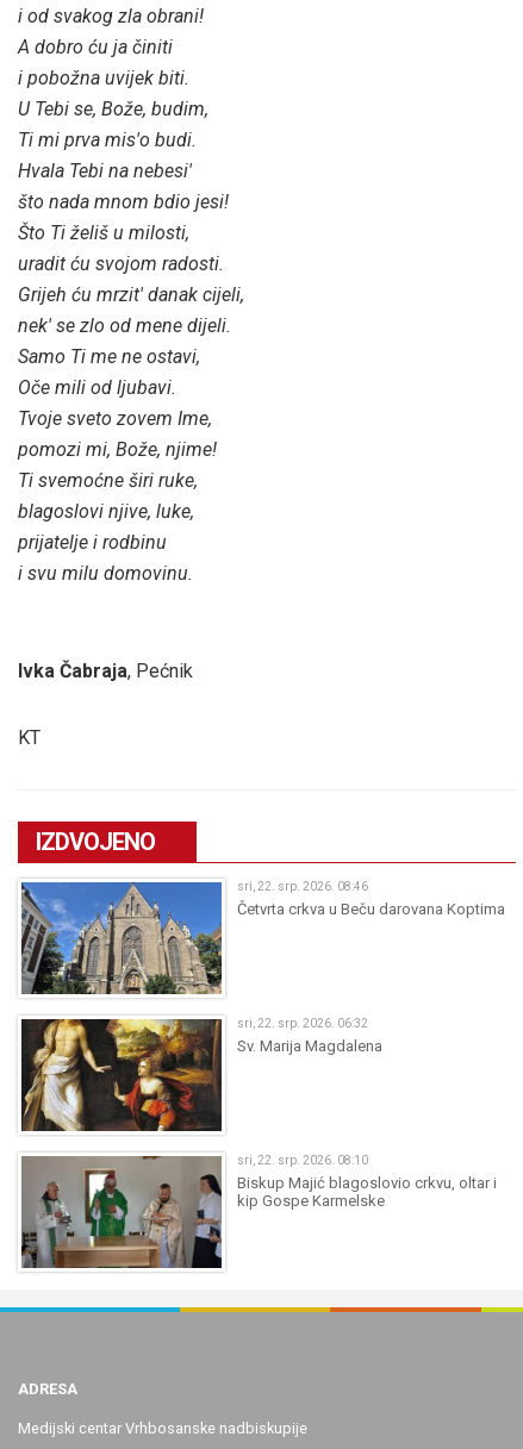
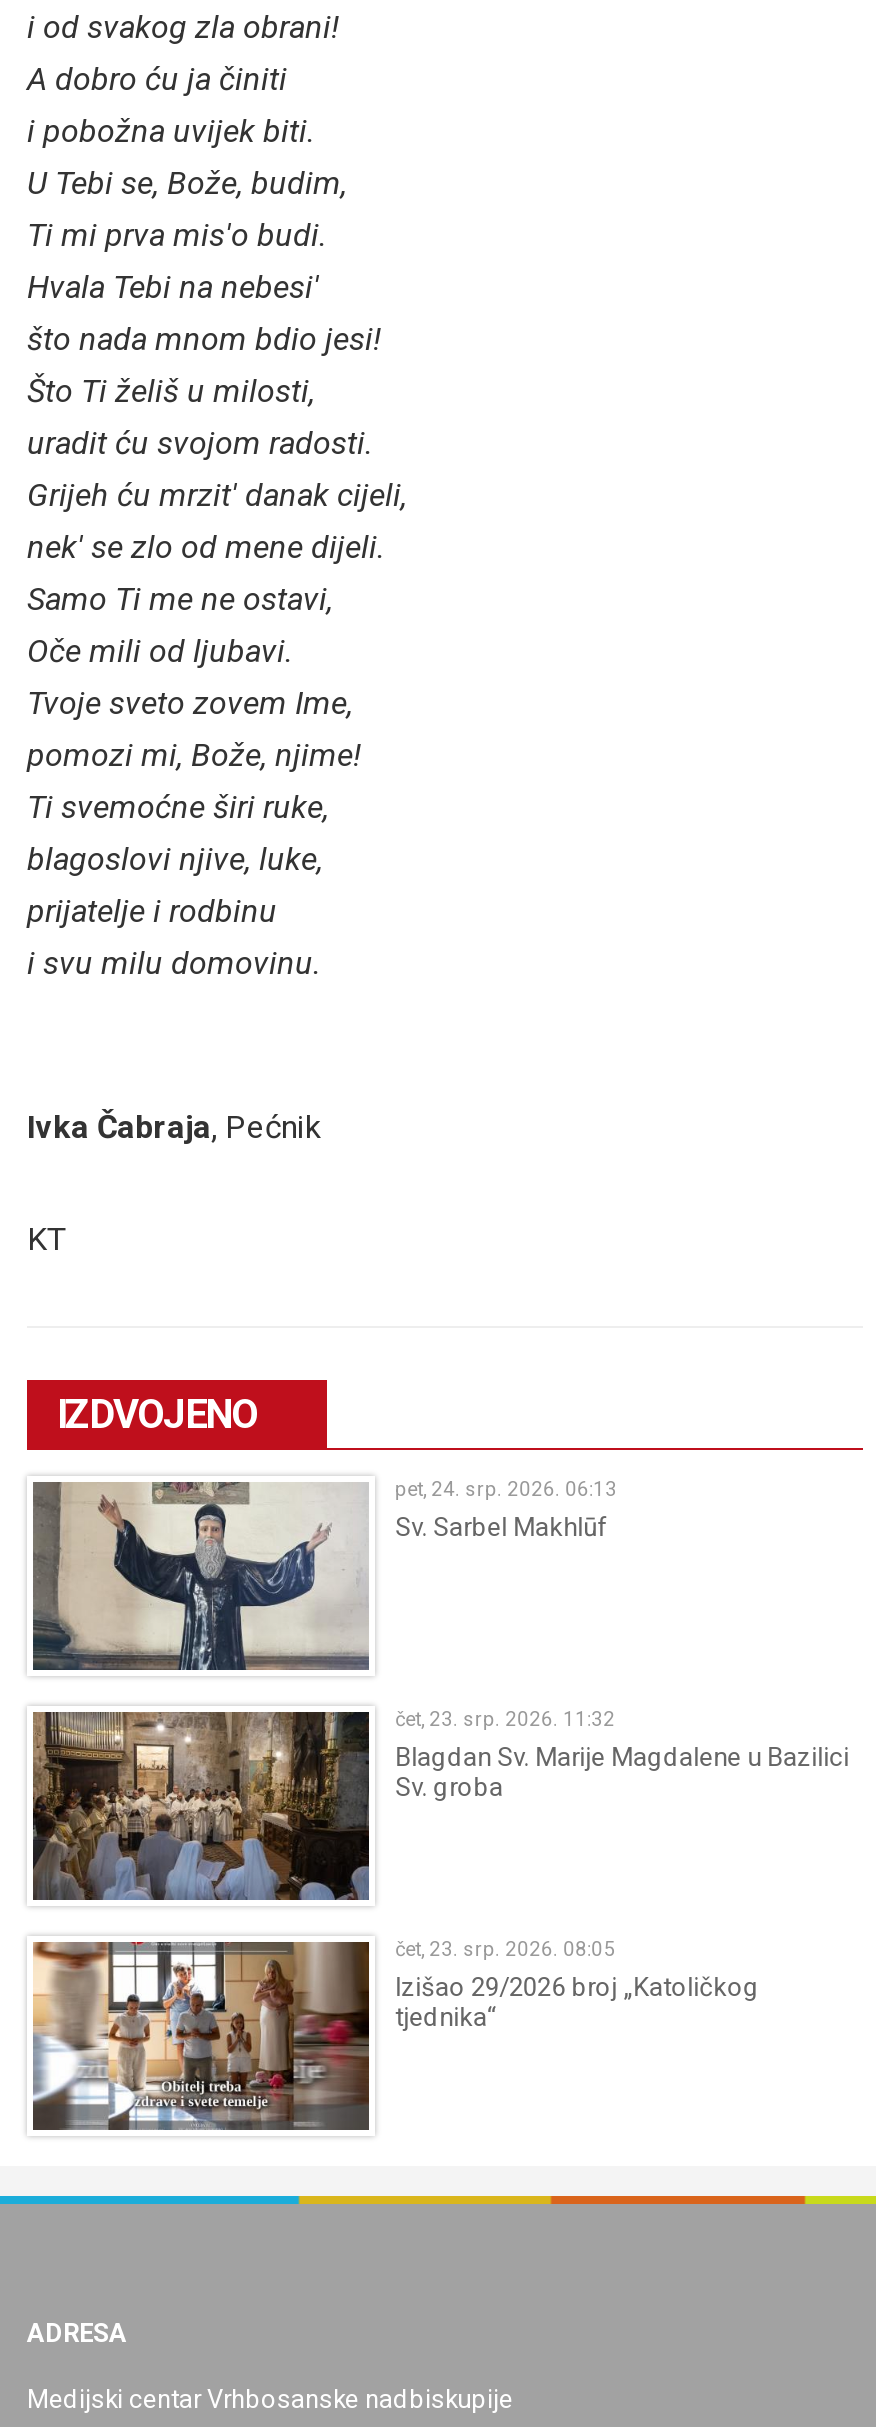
- [image]
- sri, 22. srp. 2026. 08:46
- Četvrta crkva u Beču darovana Koptima
+ [image]
+ pet, 24. srp. 2026. 06:13
+ Sv. Sarbel Makhlūf

- [image]
- sri, 22. srp. 2026. 06:32
- Sv. Marija Magdalena
+ [image]
+ čet, 23. srp. 2026. 11:32
+ Blagdan Sv. Marije Magdalene u Bazilici
+ Sv. groba

- [image]
- sri, 22. srp. 2026. 08:10
- Biskup Majić blagoslovio crkvu, oltar i
- kip Gospe Karmelske
+ [image]
+ čet, 23. srp. 2026. 08:05
+ Izišao 29/2026 broj „Katoličkog
+ tjednika“
